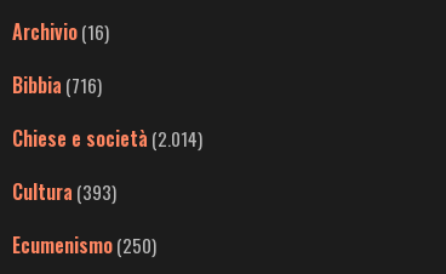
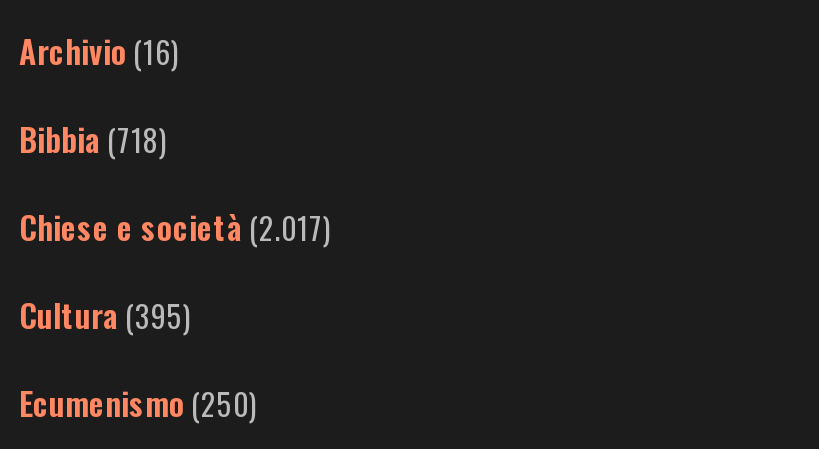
- Bibbia (716)
+ Bibbia (718)

- Chiese e società (2.014)
+ Chiese e società (2.017)

- Cultura (393)
+ Cultura (395)
